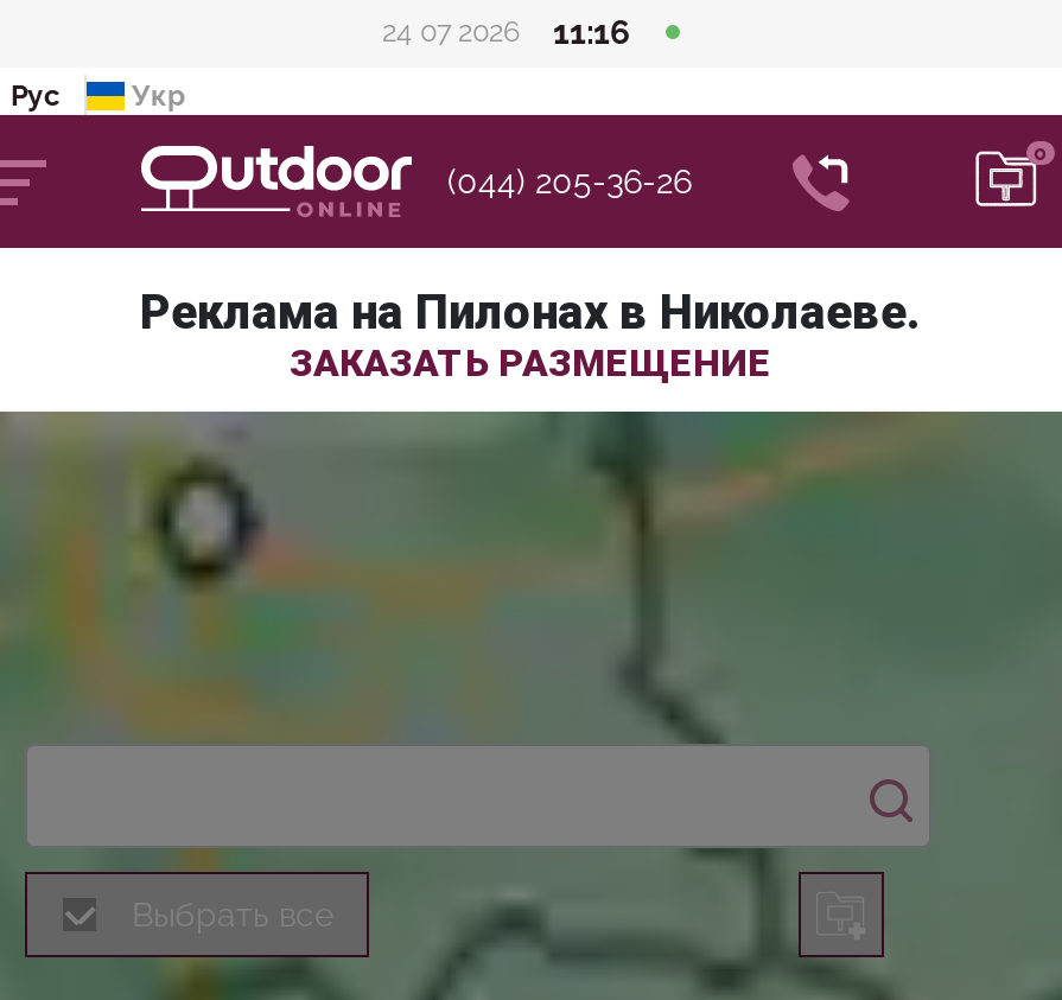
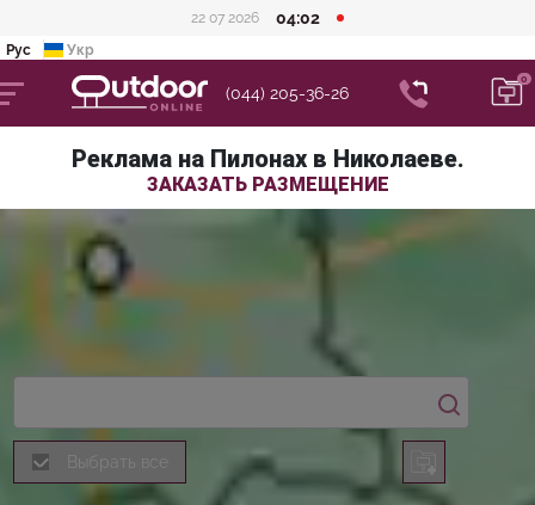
- 24 07 2026
+ 22 07 2026

- 11:16
+ 04:02
